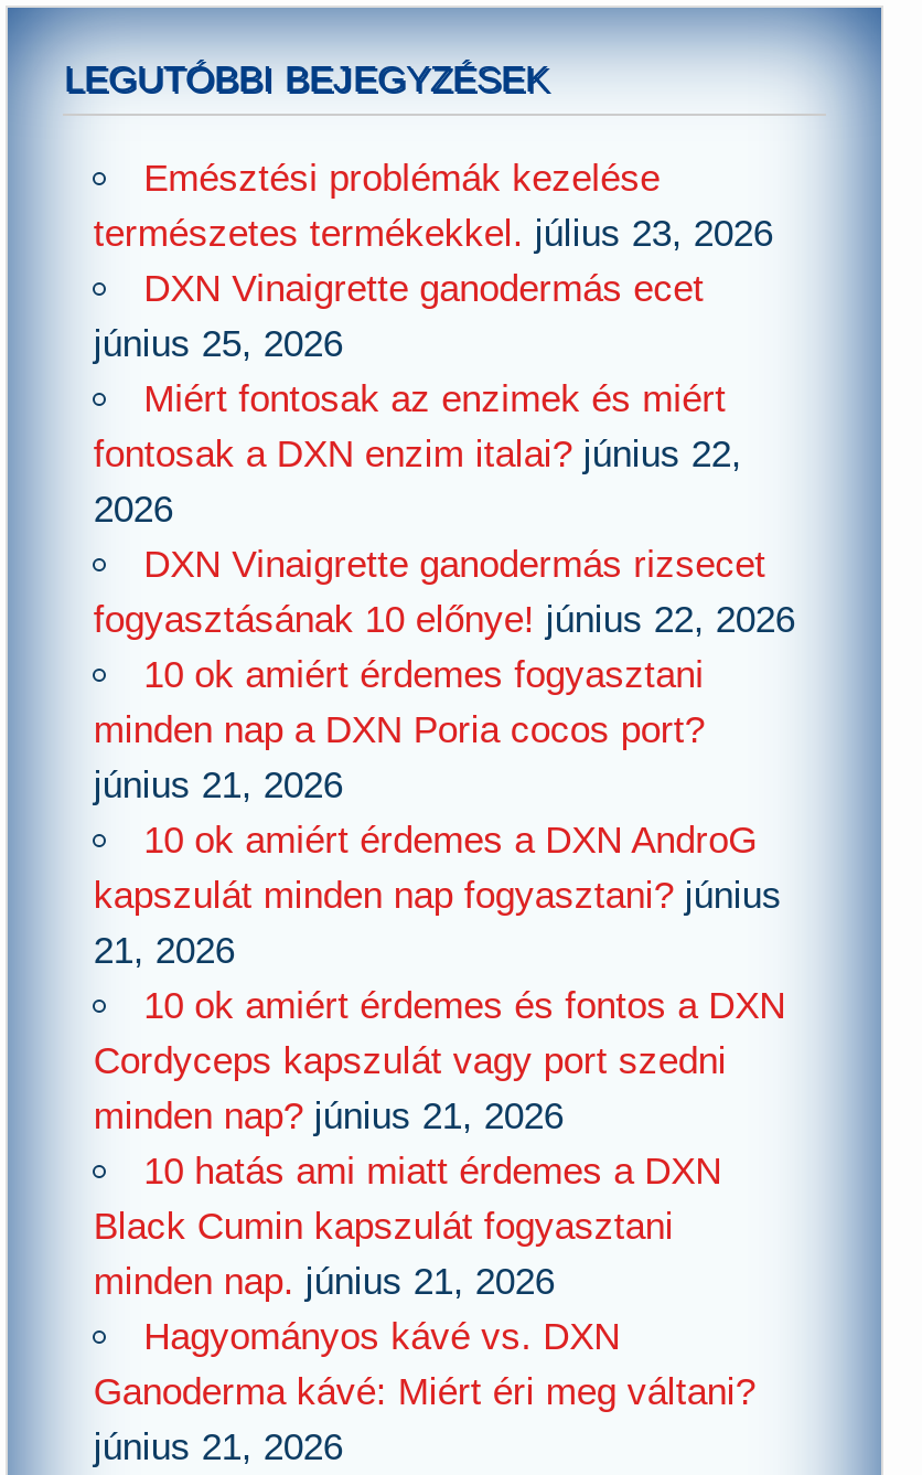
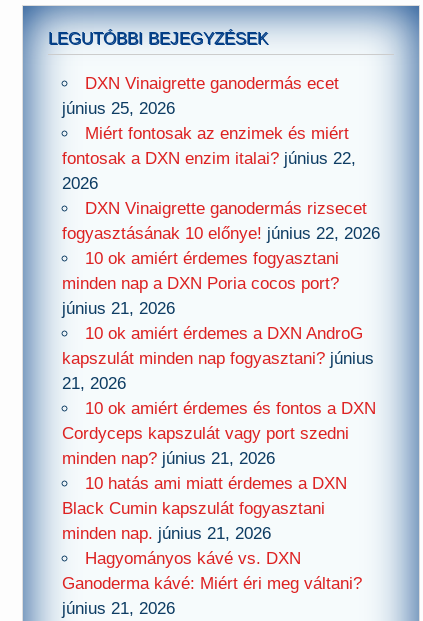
- Emésztési problémák kezelése
- természetes termékekkel. július 23, 2026
